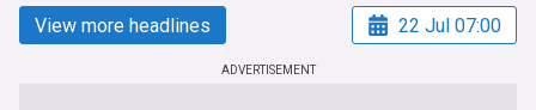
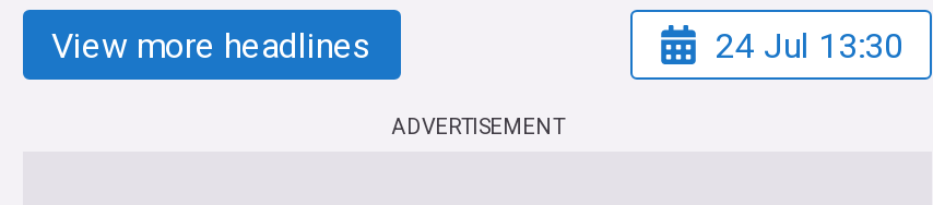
- 22 Jul 07:00
+ 24 Jul 13:30
